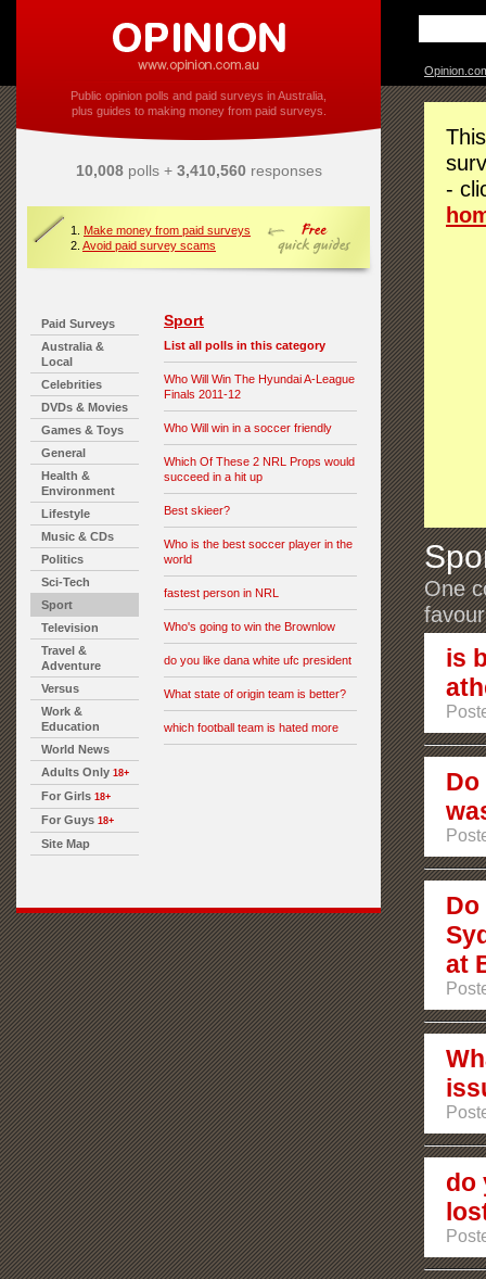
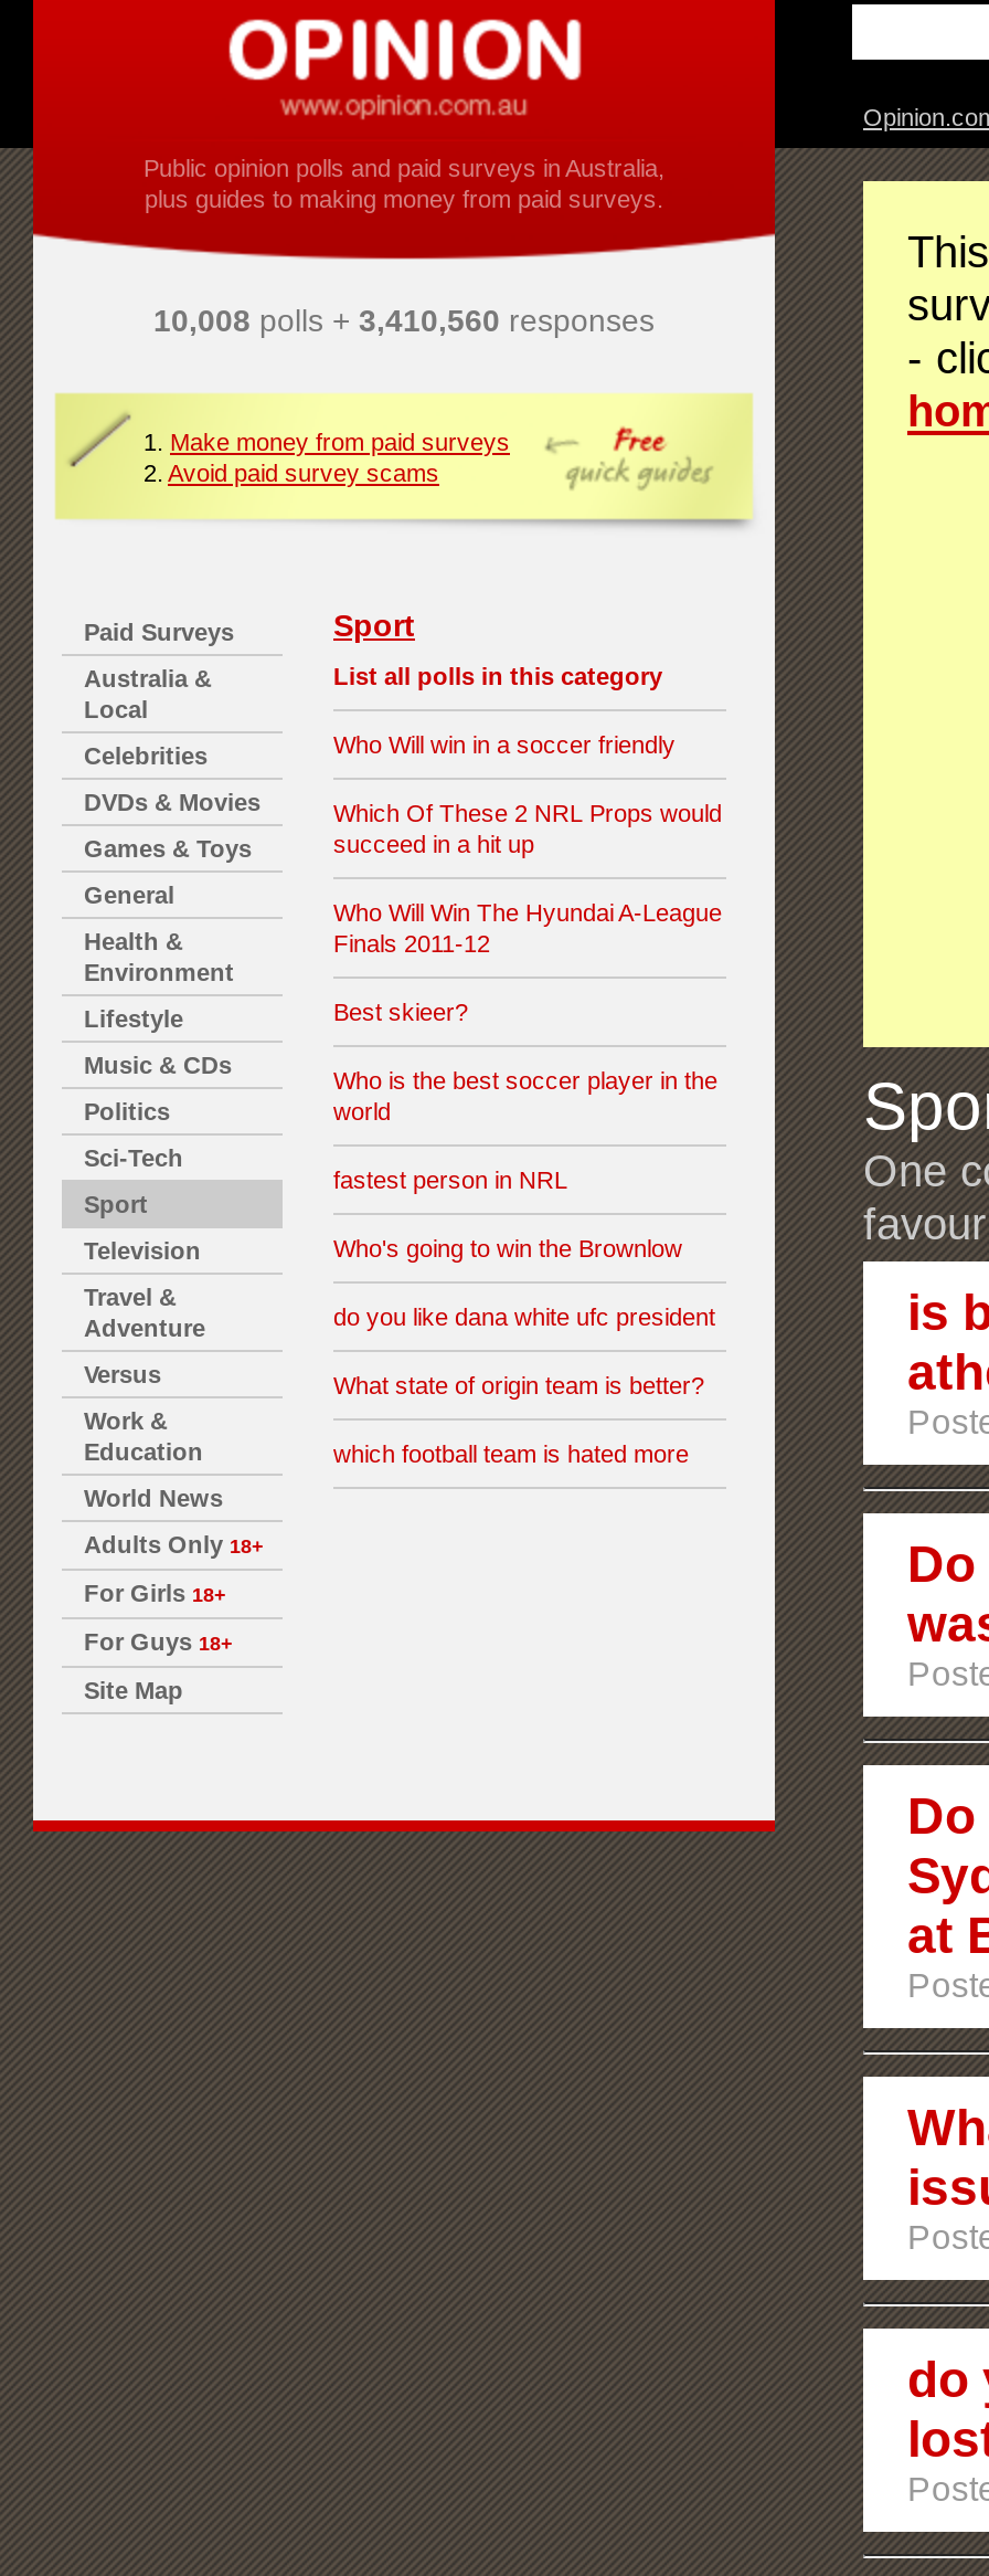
moved down: Who Will Win The Hyundai A-League | Finals 2011-12

moved up: Who Will win in a soccer friendly | Which Of These 2 NRL Props would | succeed in a hit up
